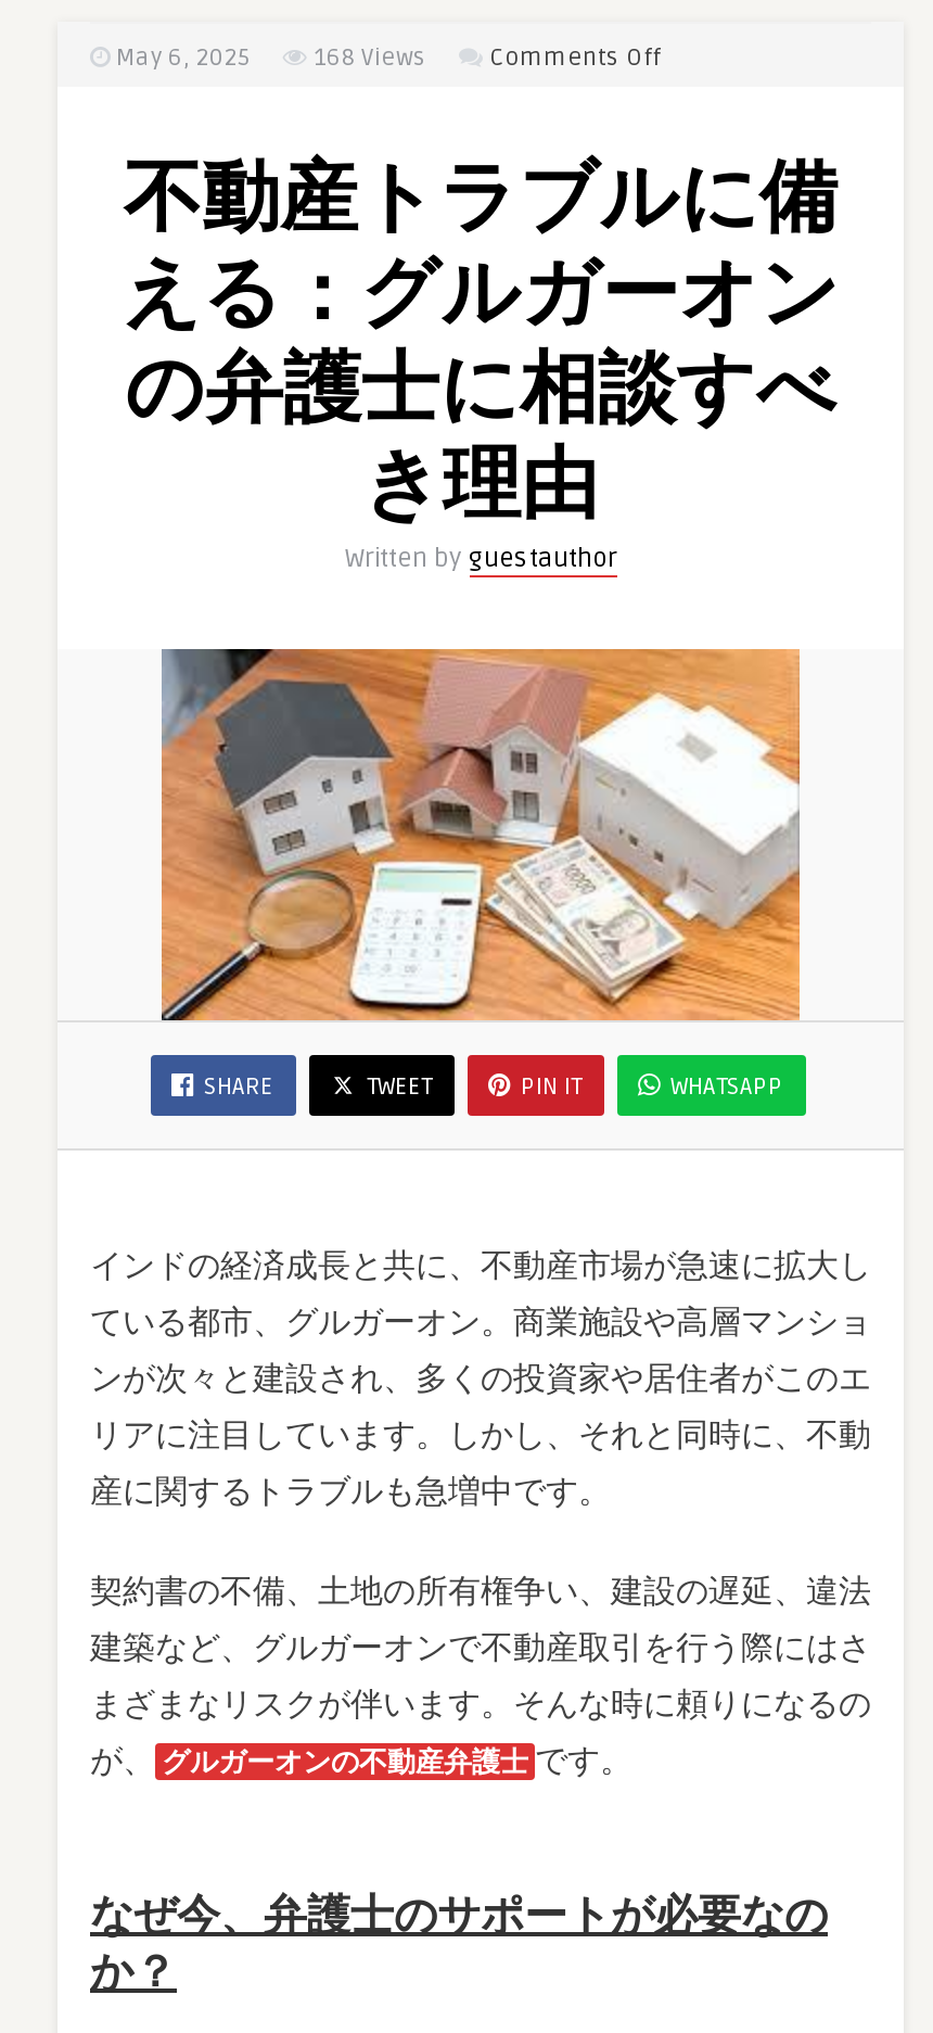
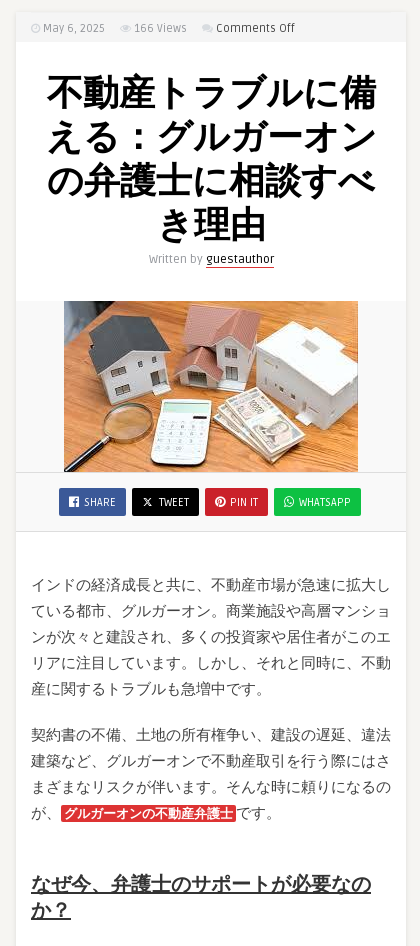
- May 6, 2025 168 Views
+ May 6, 2025 166 Views
